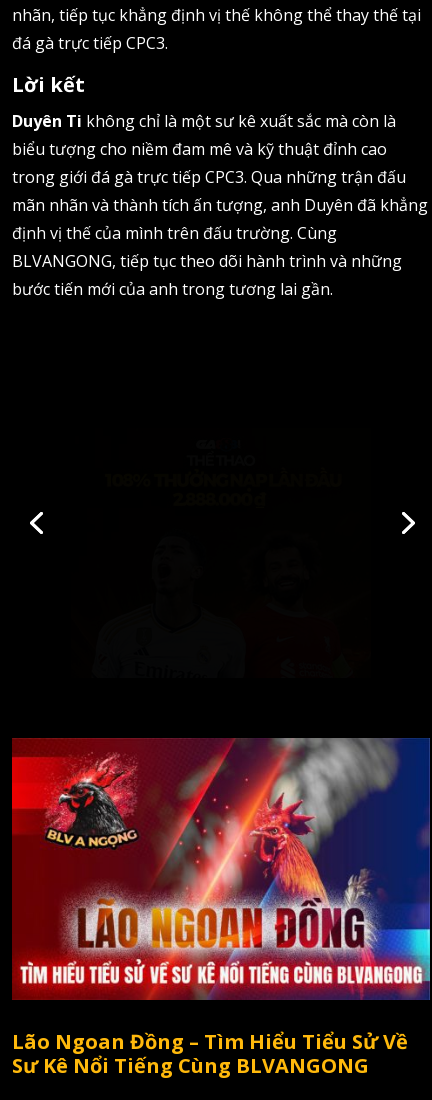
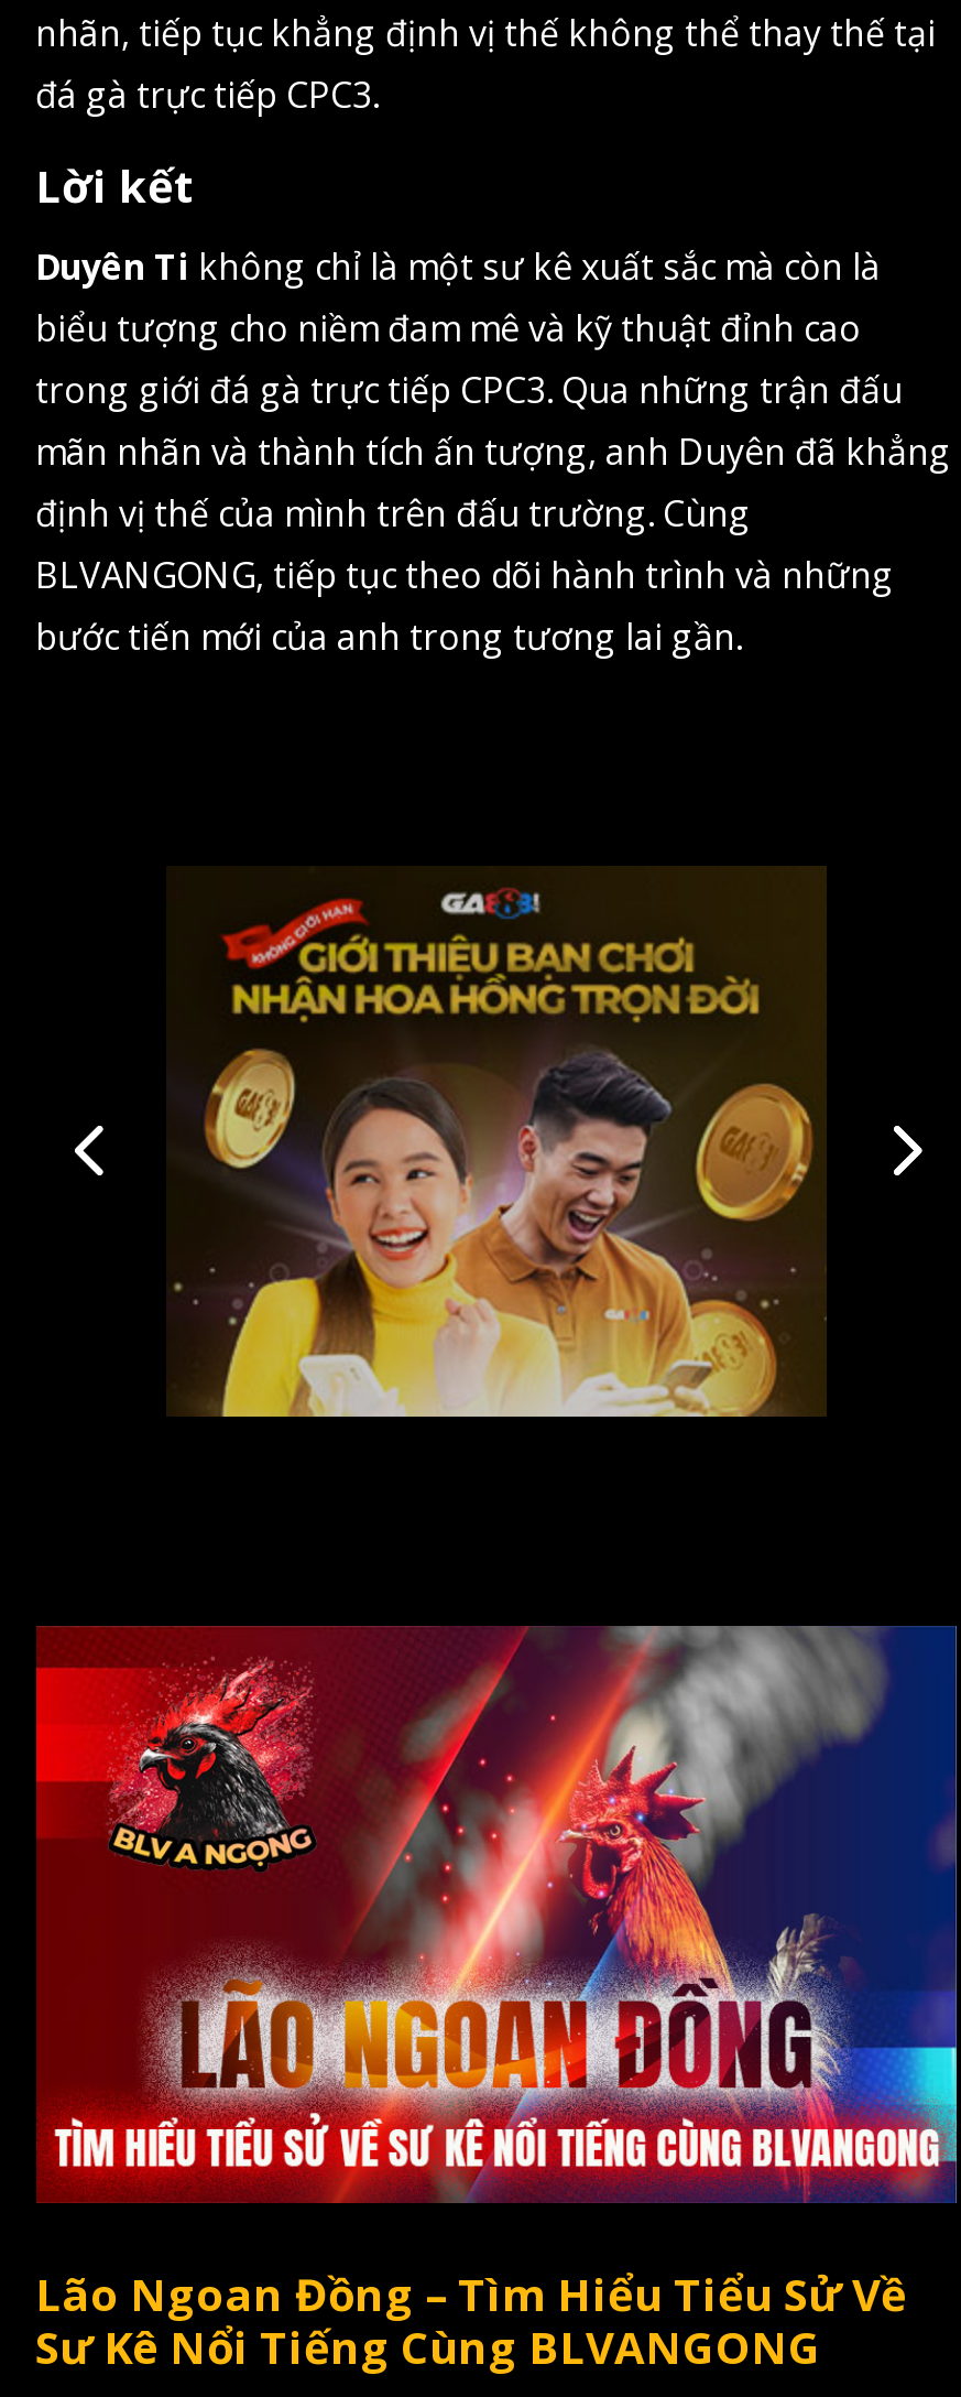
+ [image]
